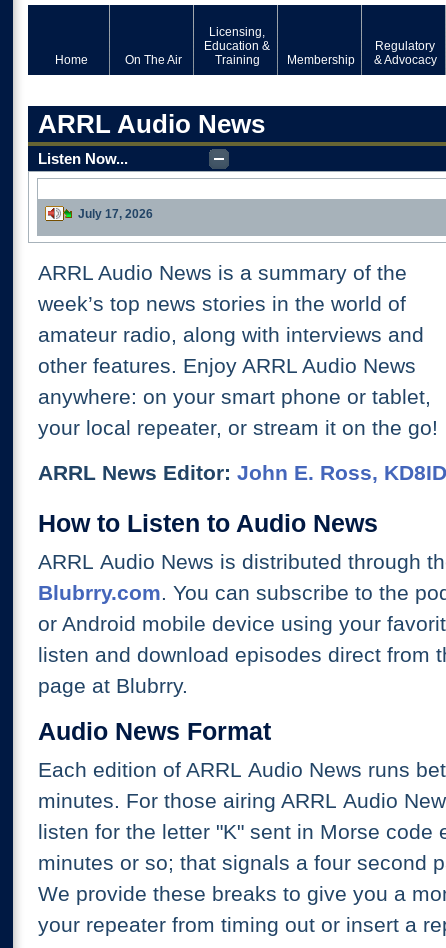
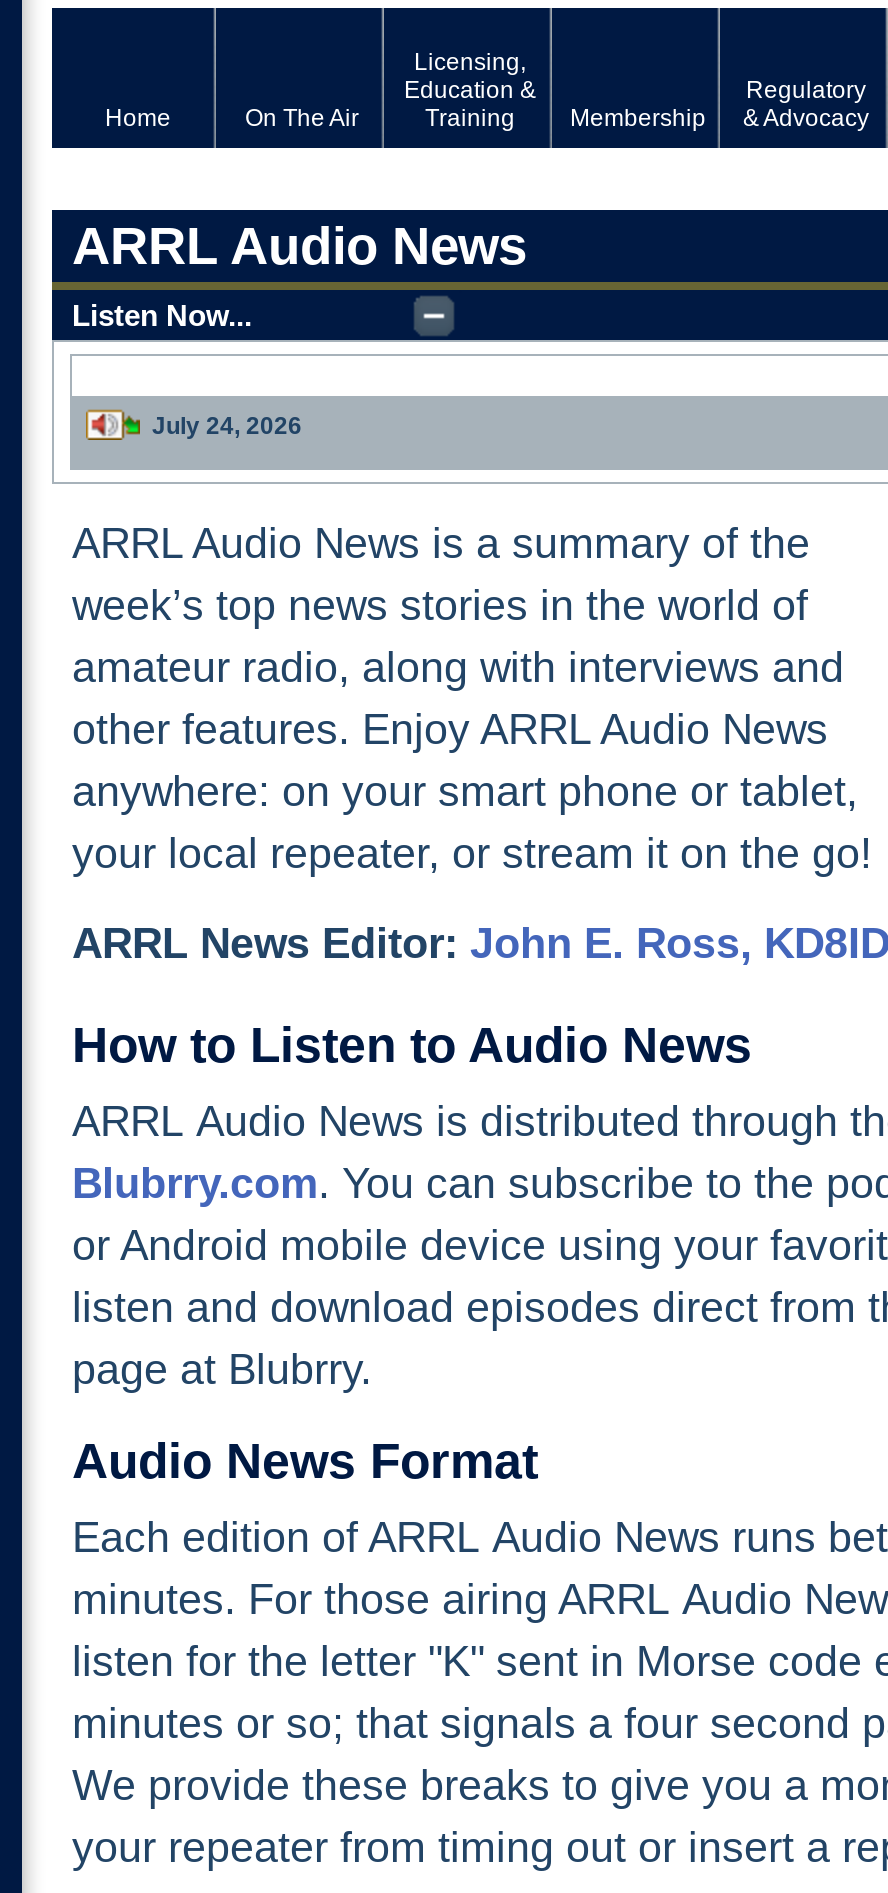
- July 17, 2026
+ July 24, 2026
